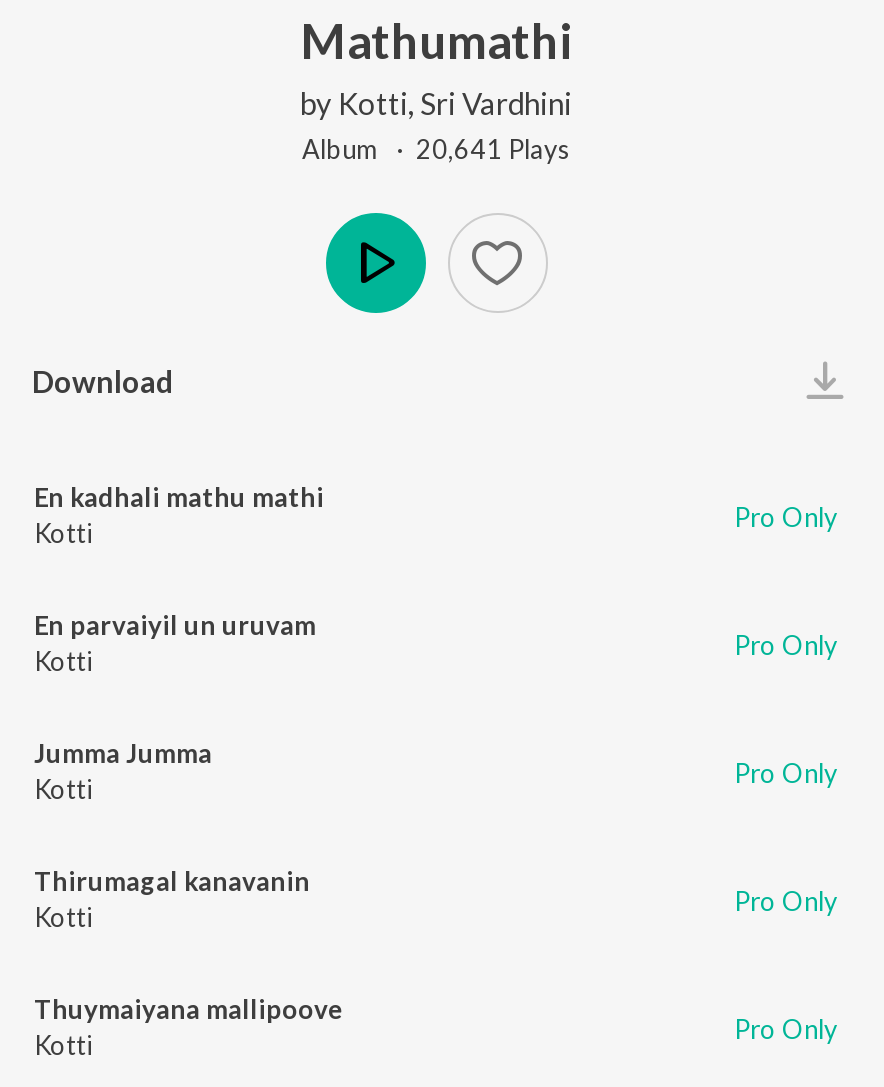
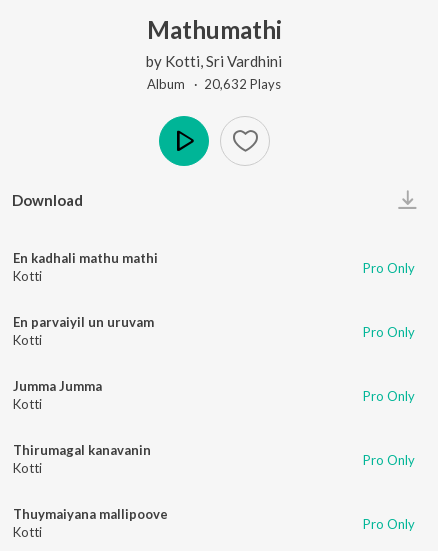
- Album · 20,641 Plays
+ Album · 20,632 Plays
